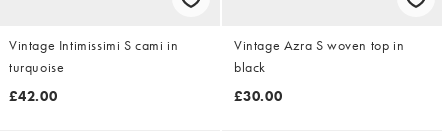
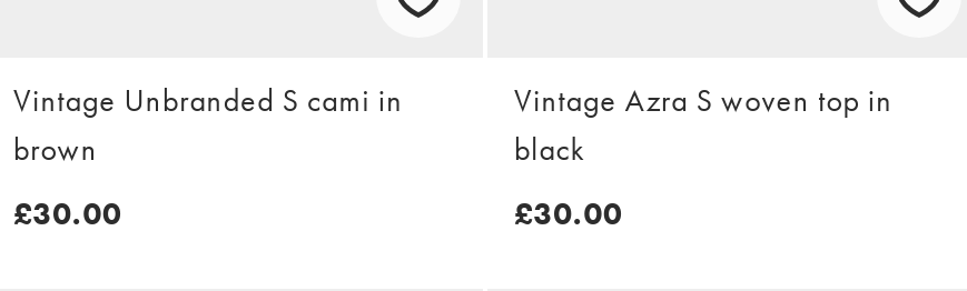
- Vintage Intimissimi S cami in
- turquoise
+ Vintage Unbranded S cami in
+ brown

- £42.00
+ £30.00
